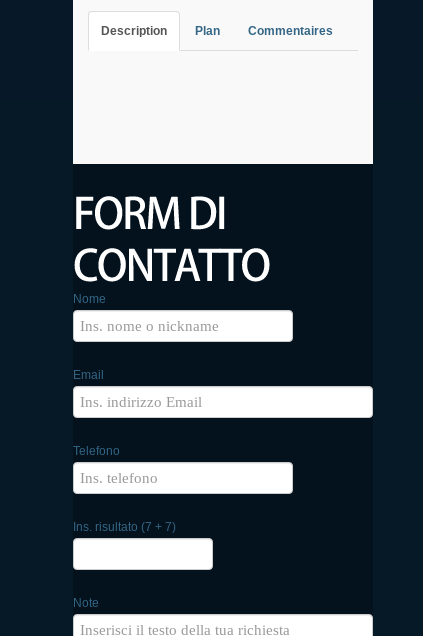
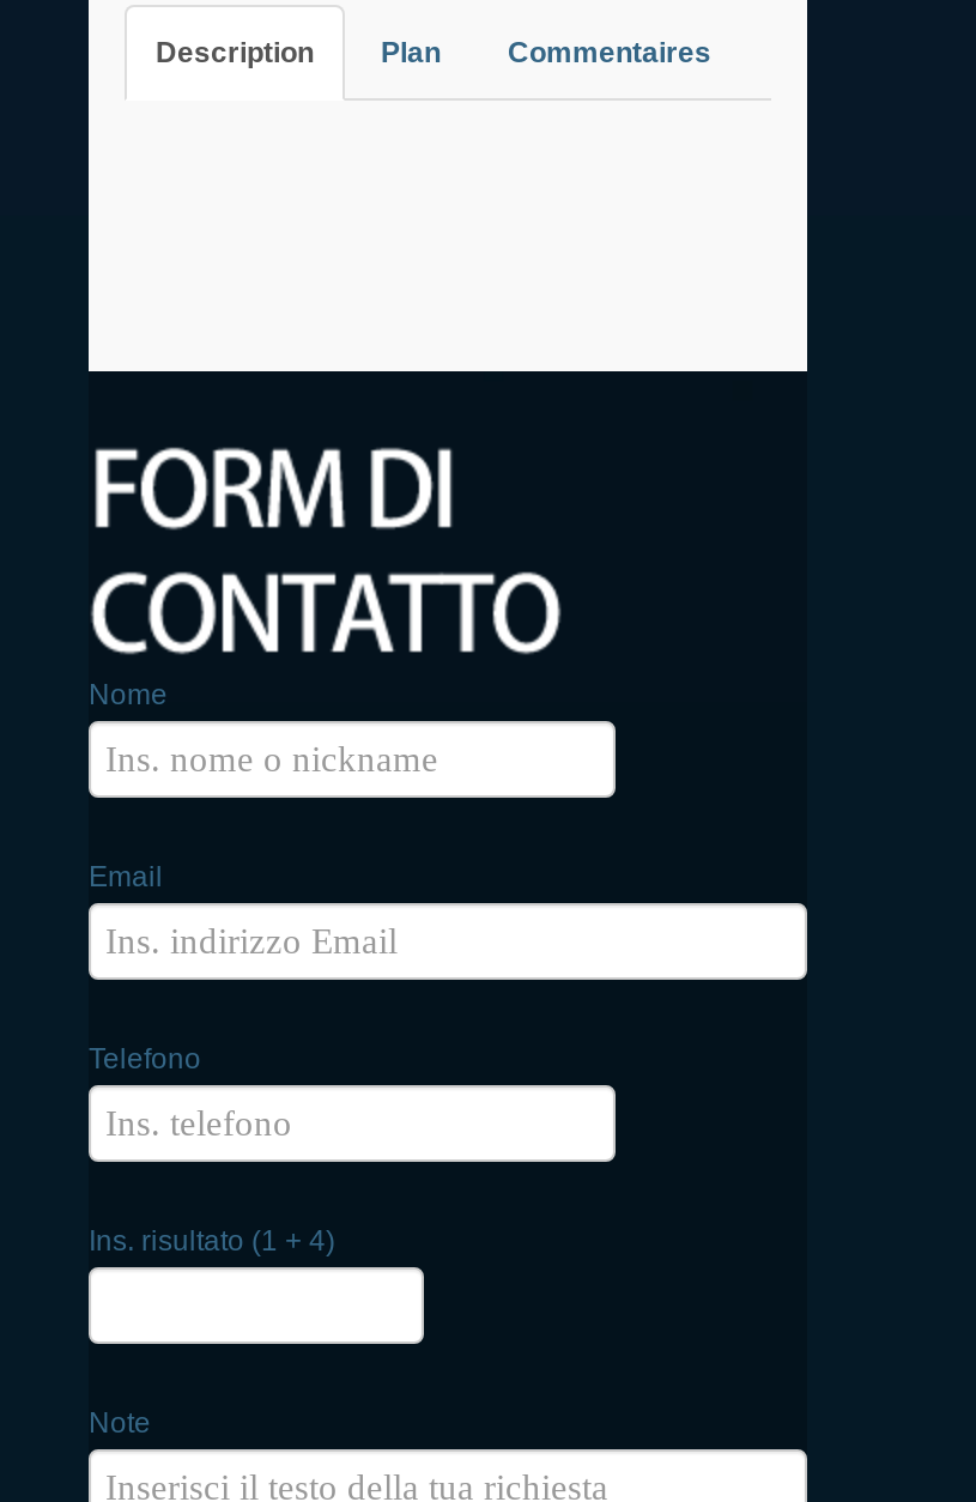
- Ins. risultato (7 + 7)
+ Ins. risultato (1 + 4)
